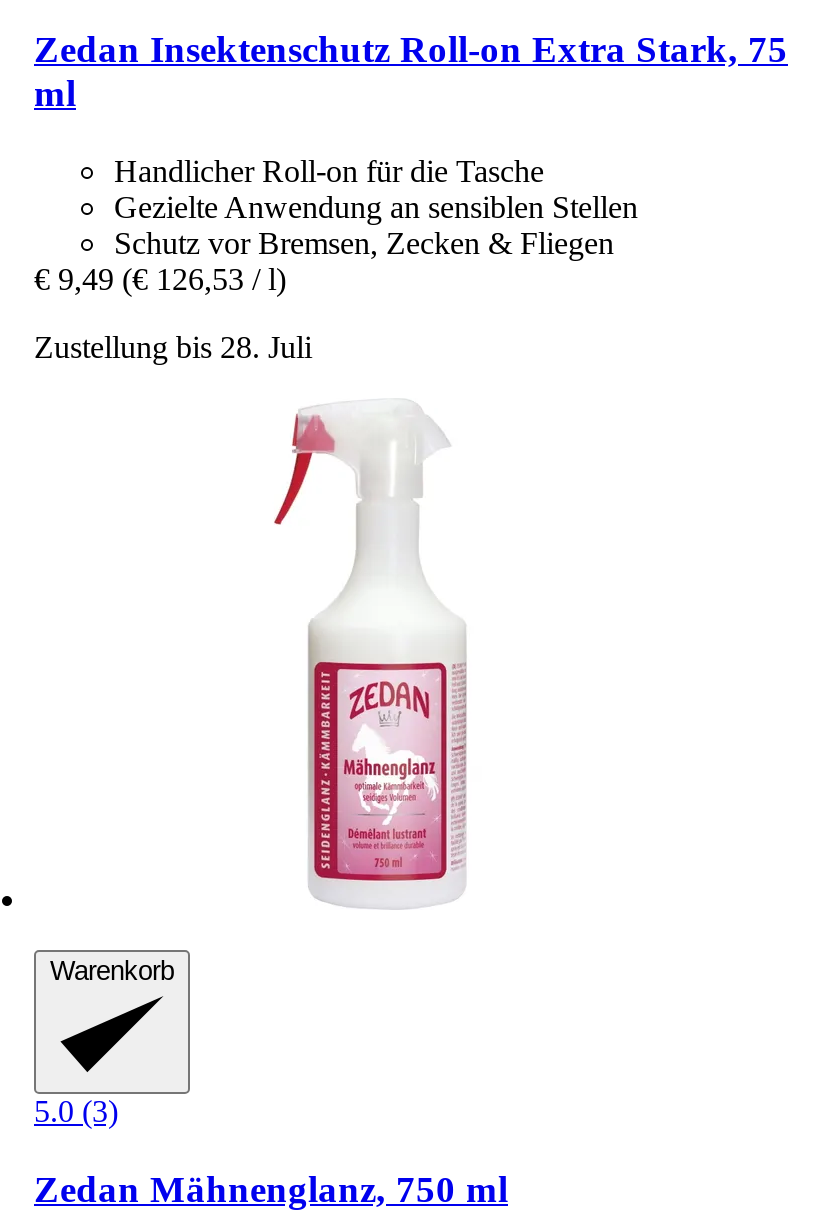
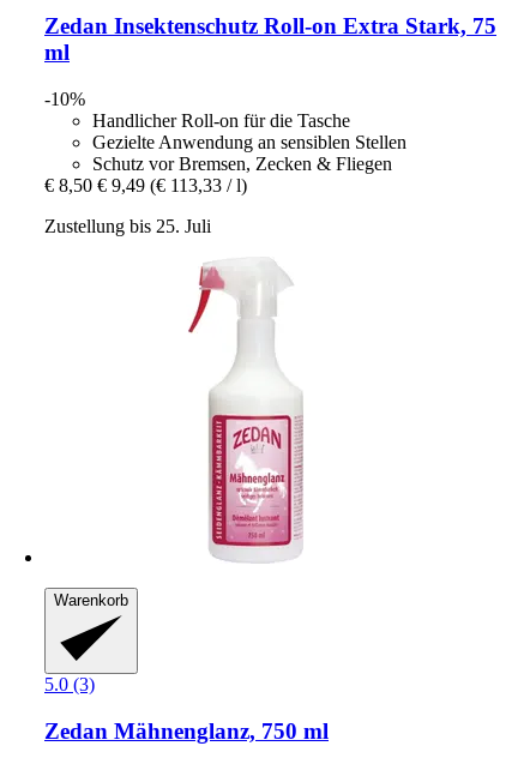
+ -10%

- € 9,49 (€ 126,53 / l)
+ € 8,50 € 9,49 (€ 113,33 / l)

- Zustellung bis 28. Juli
+ Zustellung bis 25. Juli
